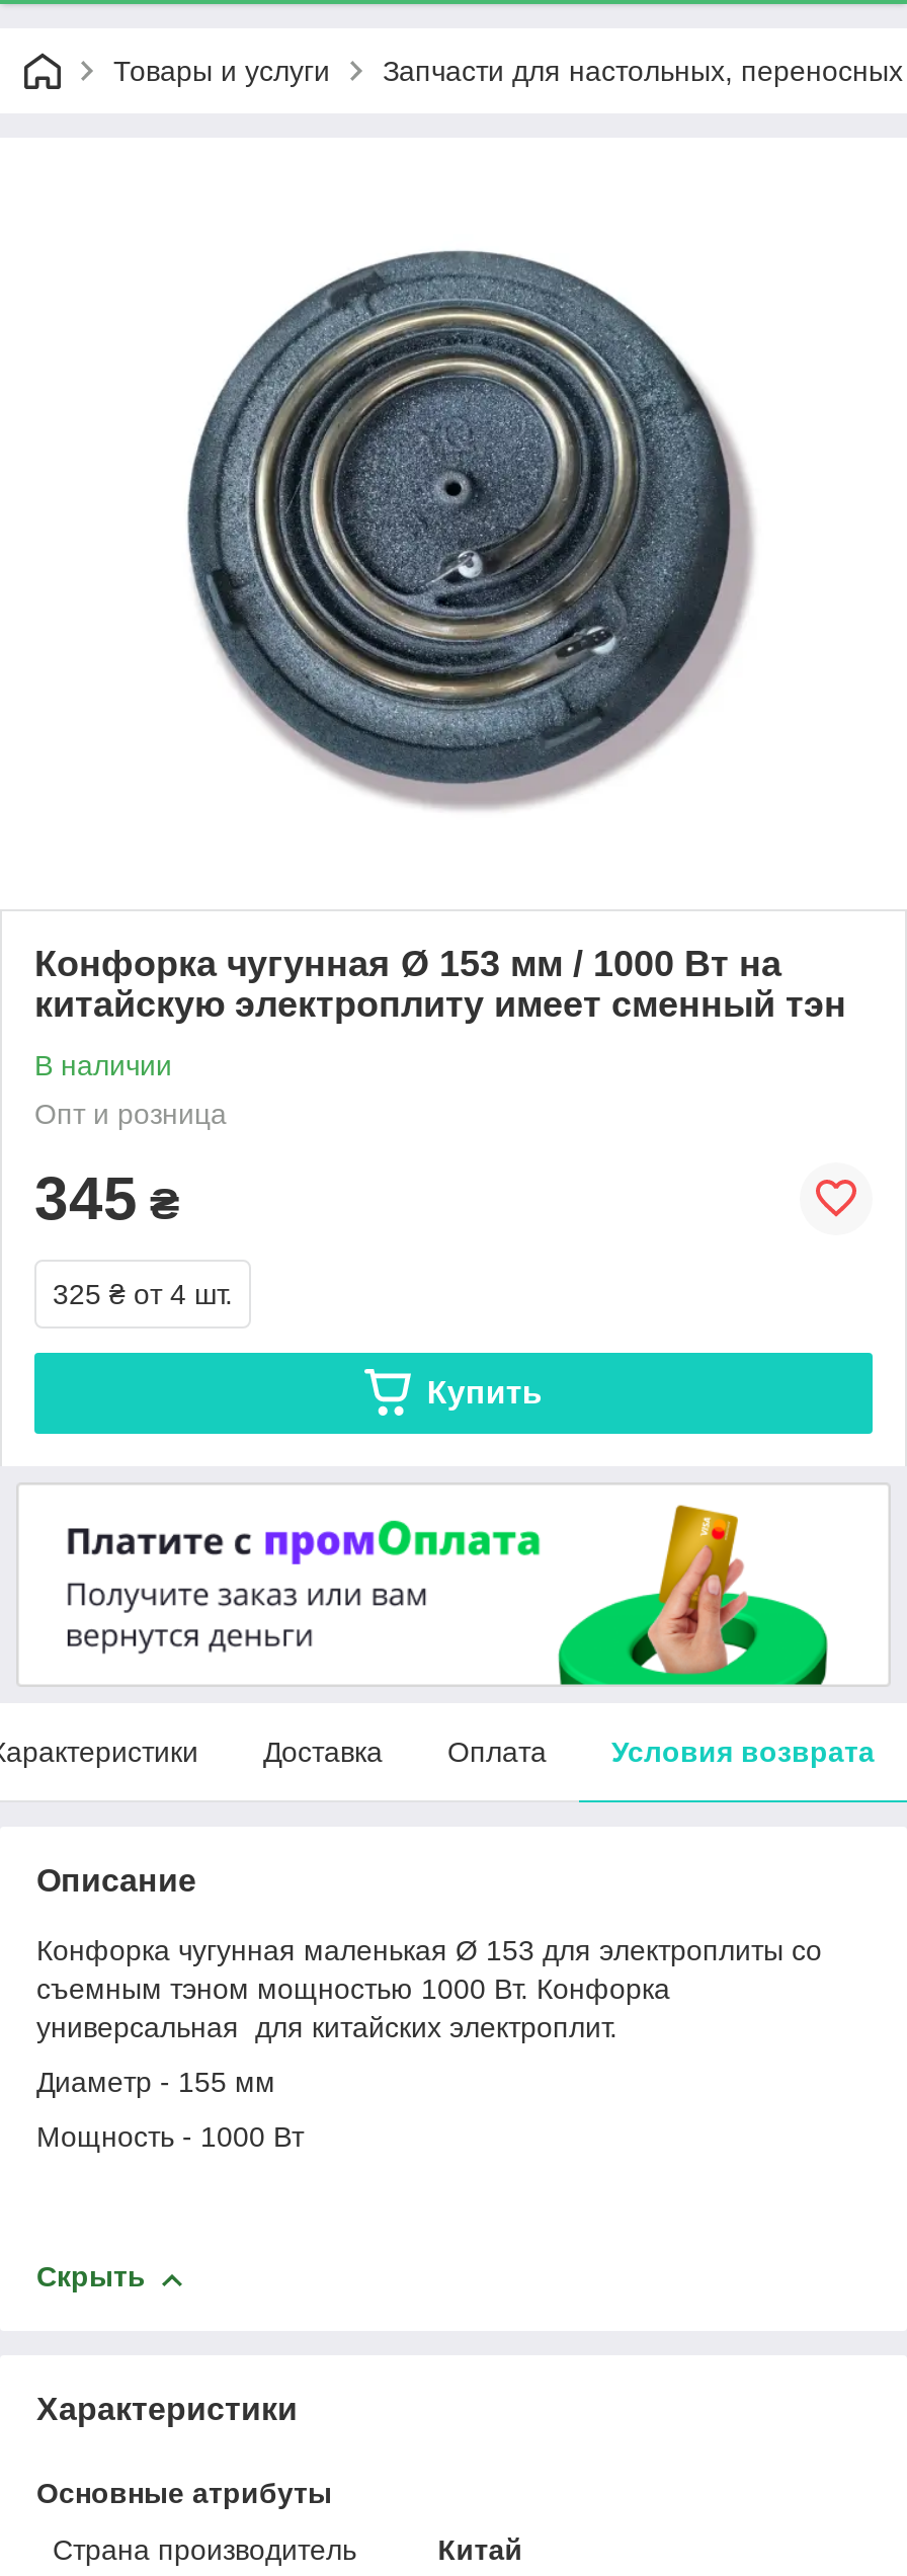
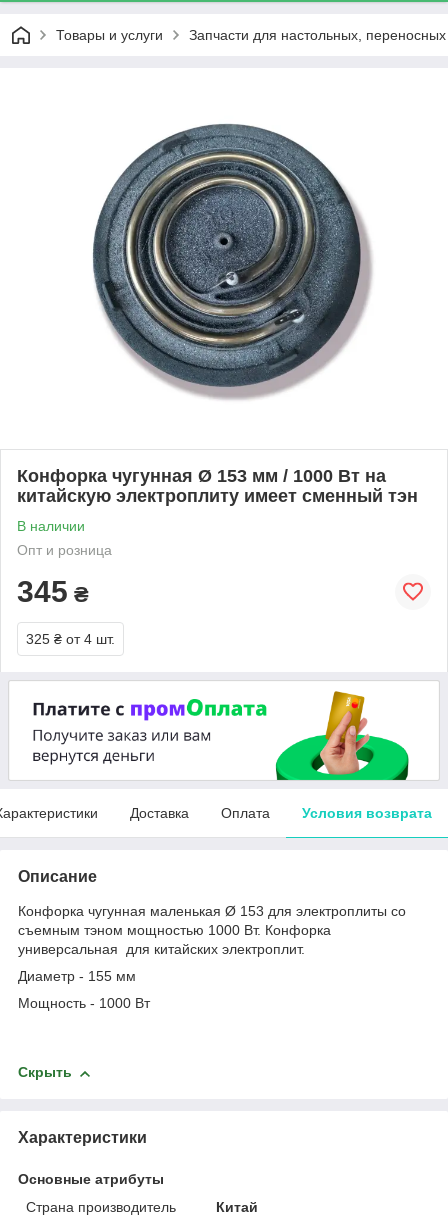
- Купить
